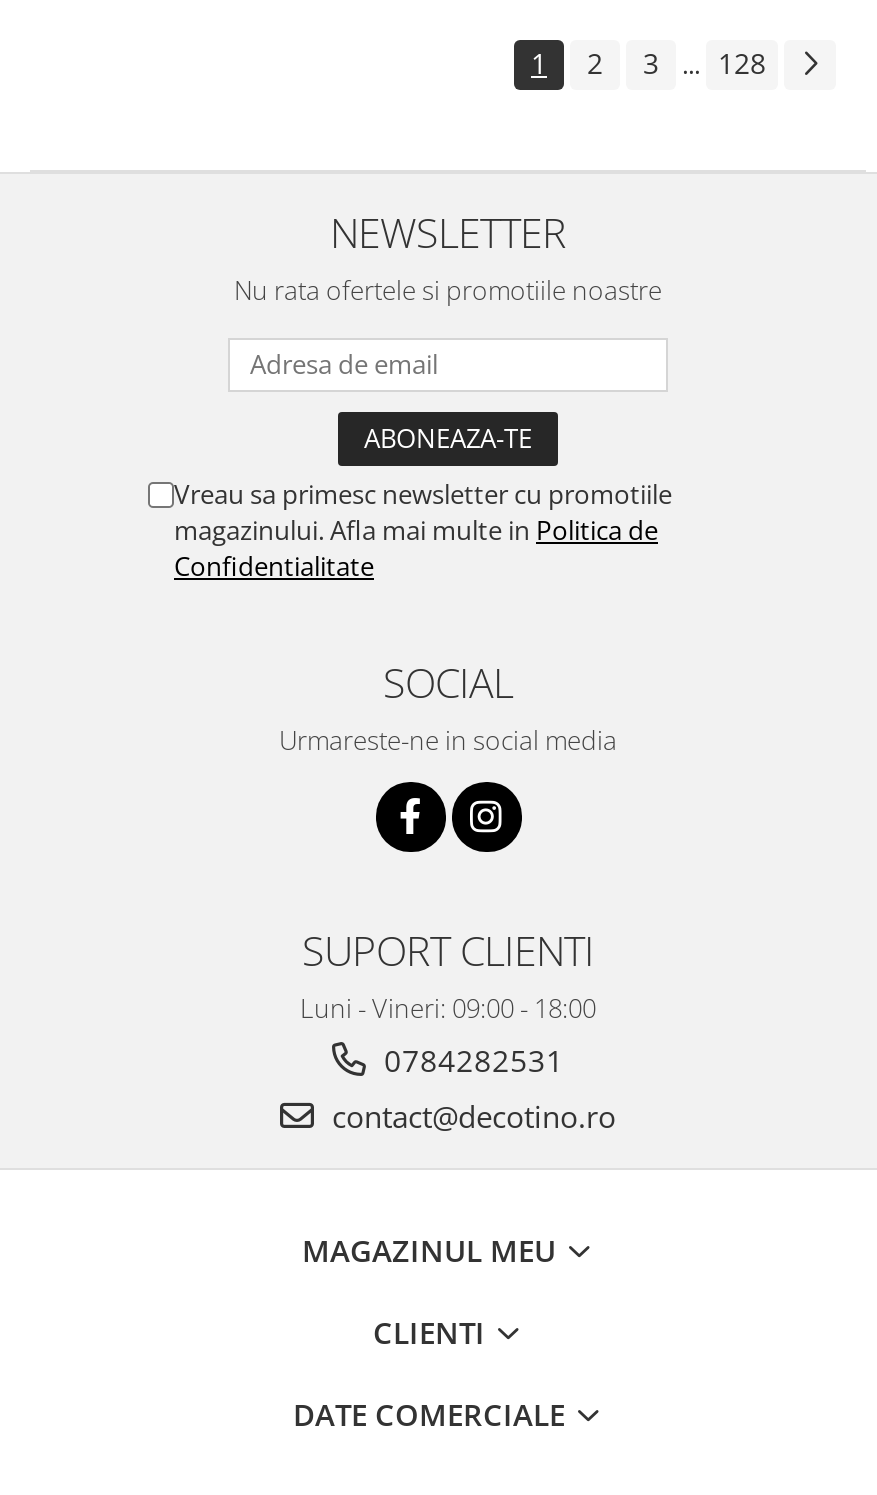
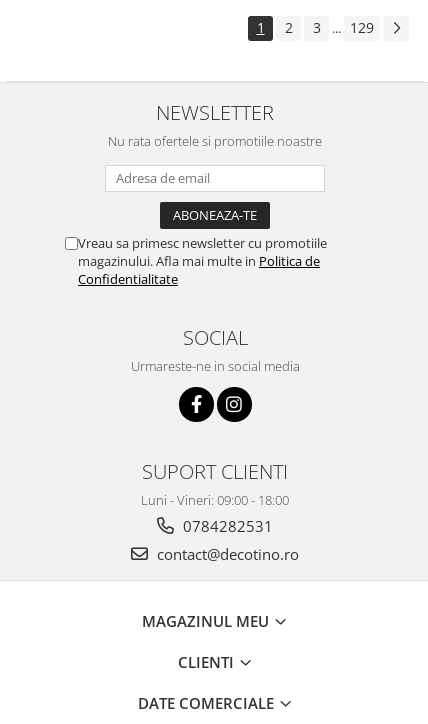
- 1 2 3 ... 128
+ 1 2 3 ... 129
